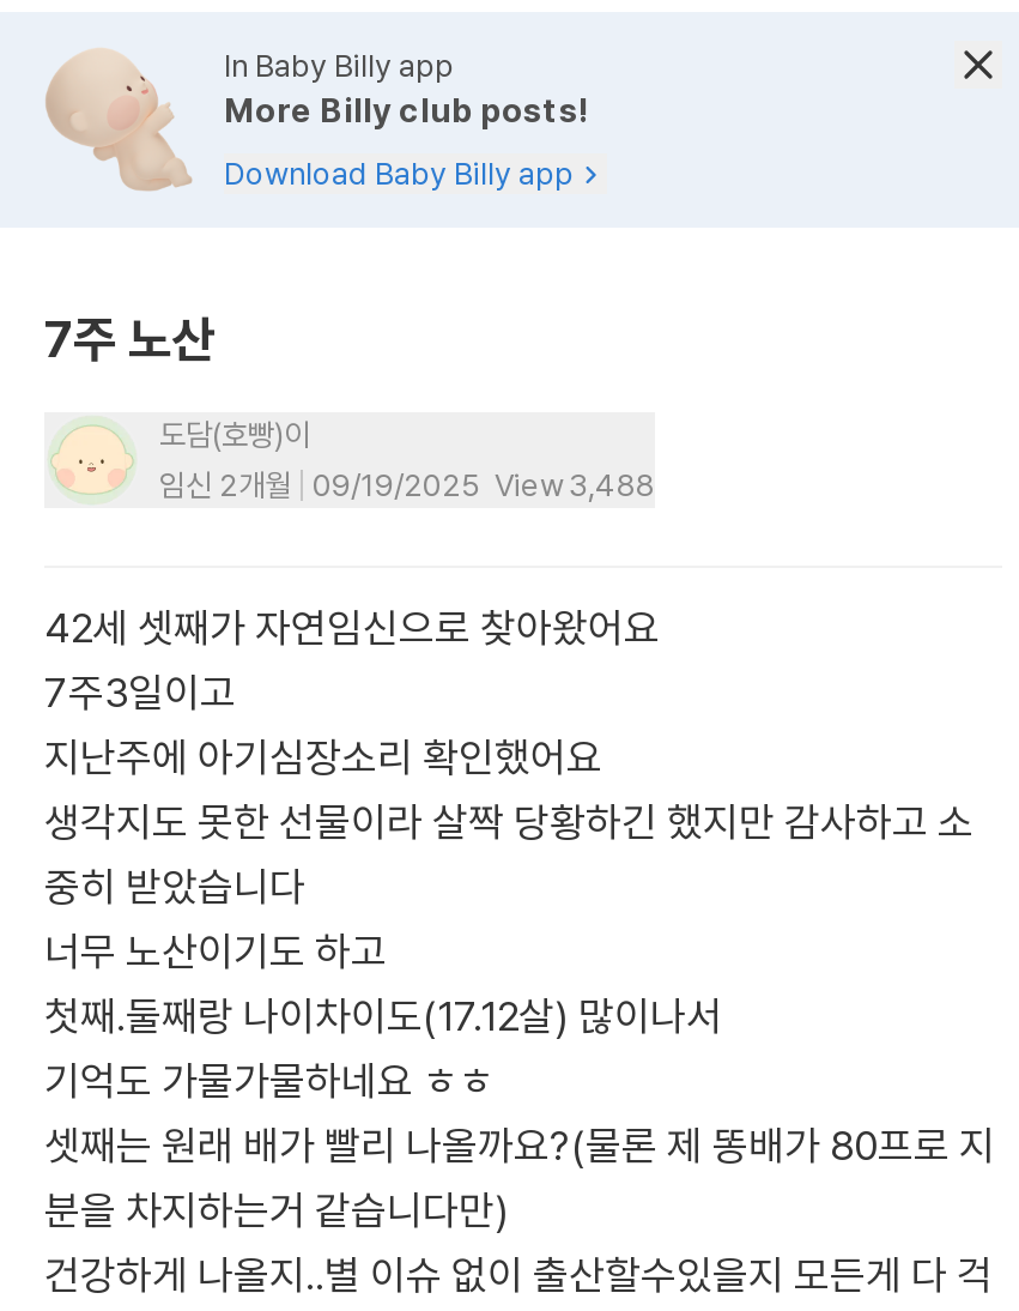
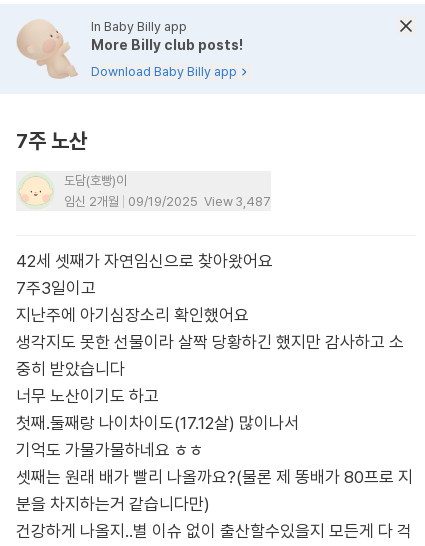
- 임신 2개월 09/19/2025 View 3,488
+ 임신 2개월 09/19/2025 View 3,487
